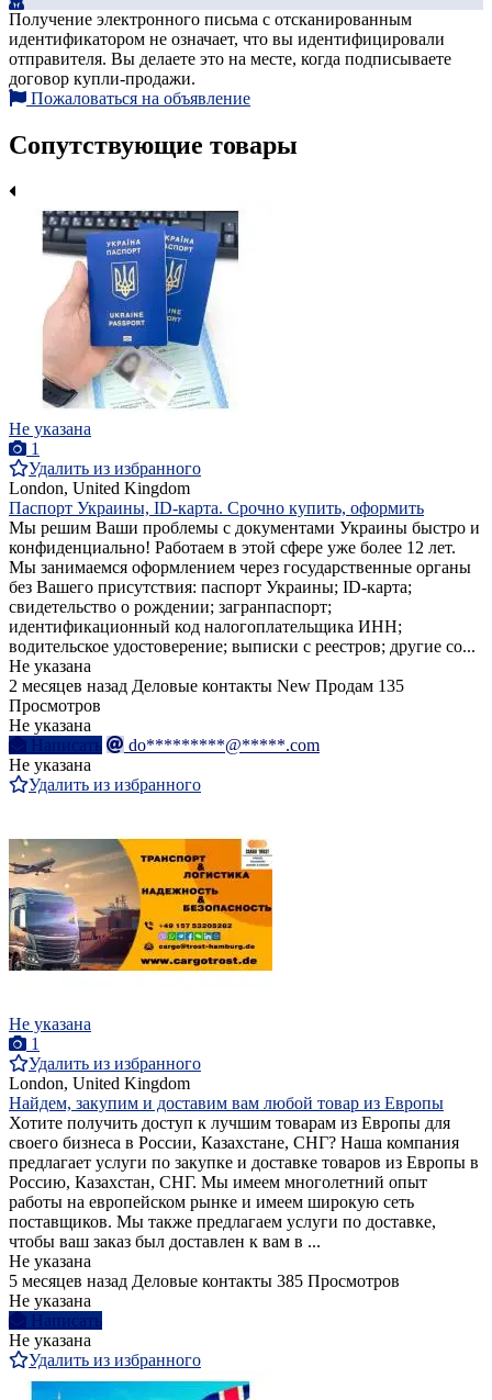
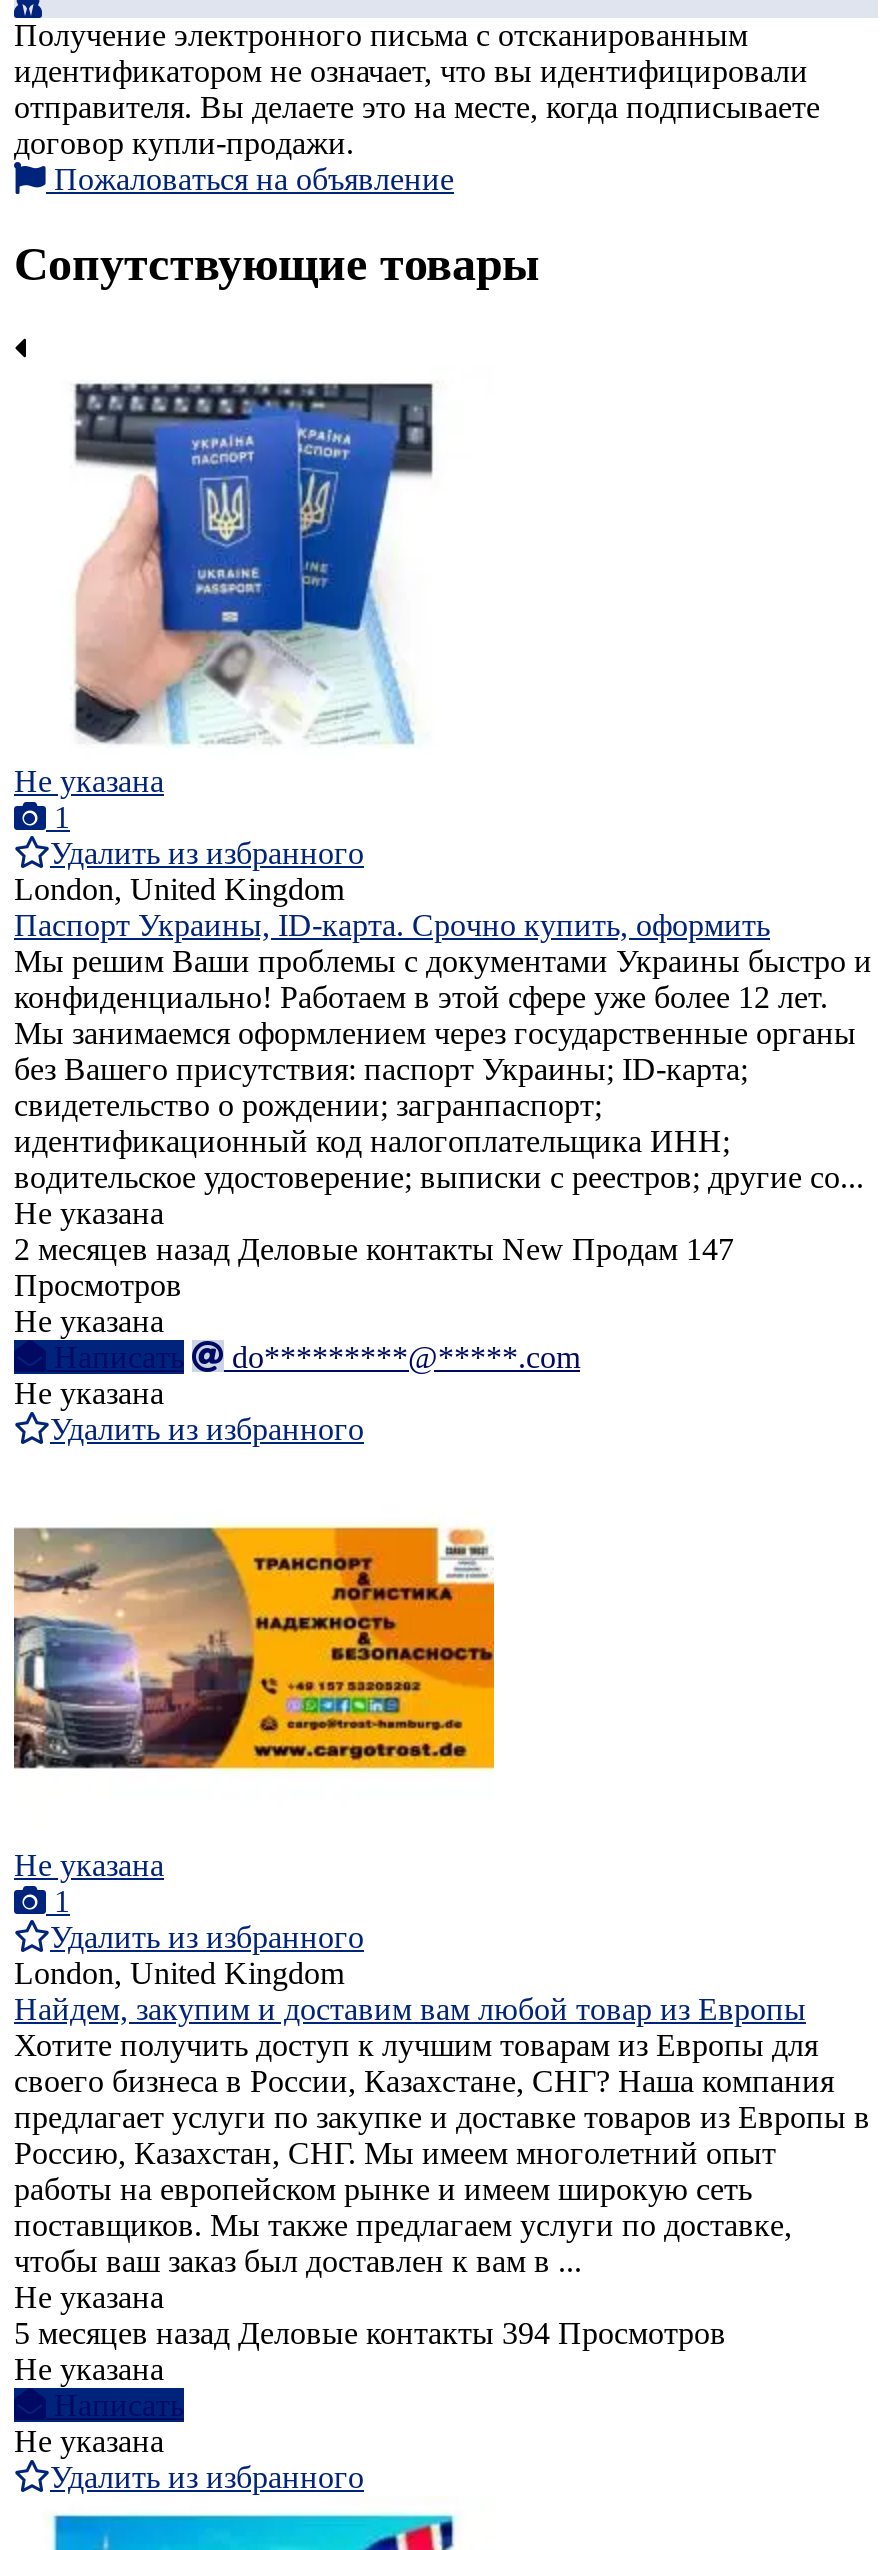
- 2 месяцев назад Деловые контакты New Продам 135
+ 2 месяцев назад Деловые контакты New Продам 147

- 5 месяцев назад Деловые контакты 385 Просмотров
+ 5 месяцев назад Деловые контакты 394 Просмотров
